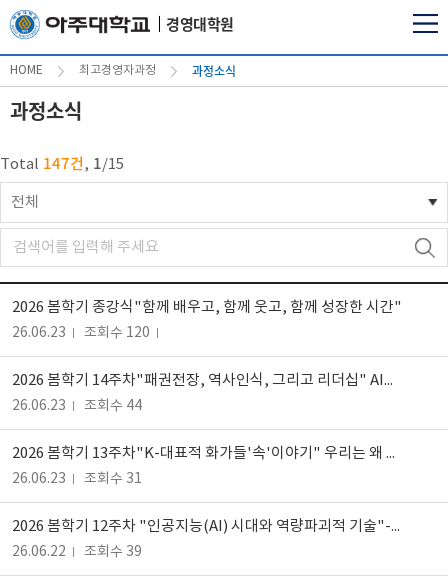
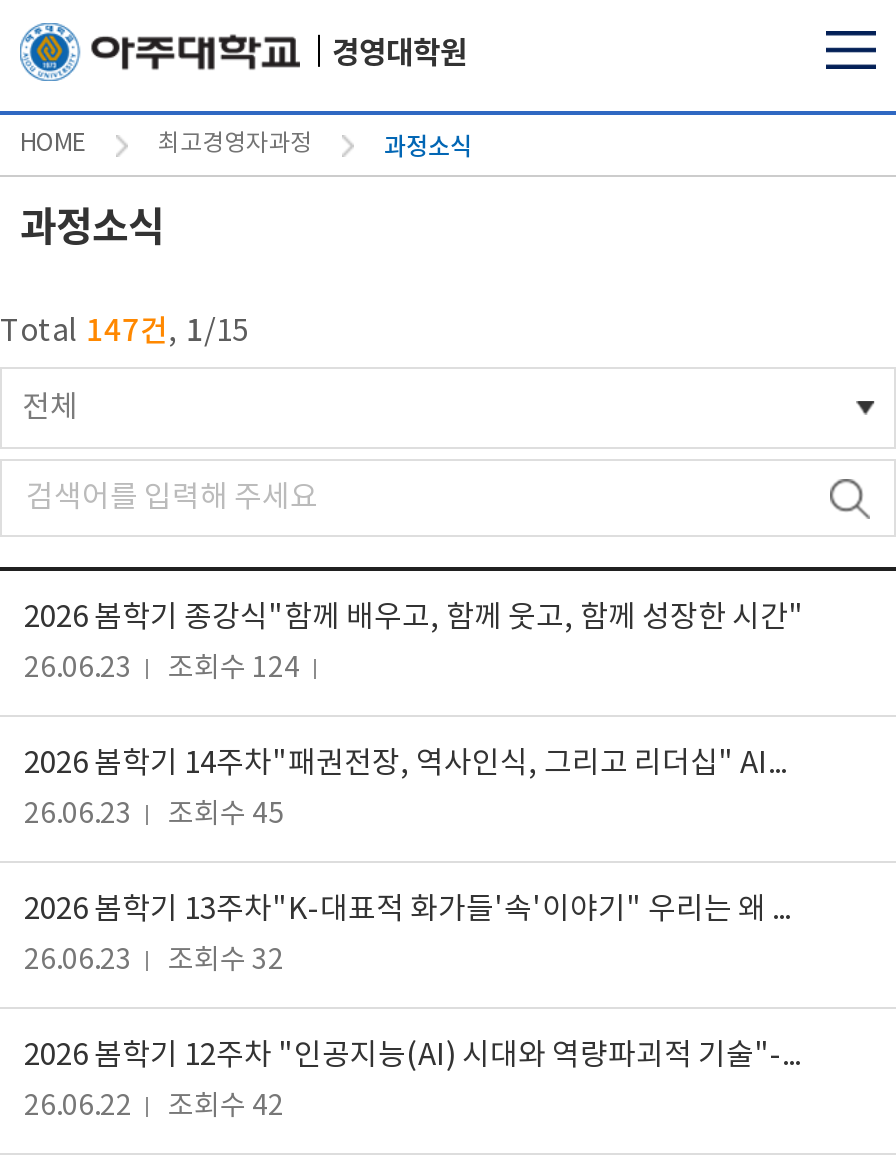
- 26.06.23 조회수 120
+ 26.06.23 조회수 124

- 26.06.23 조회수 44
+ 26.06.23 조회수 45

- 26.06.23 조회수 31
+ 26.06.23 조회수 32

- 26.06.22 조회수 39
+ 26.06.22 조회수 42
